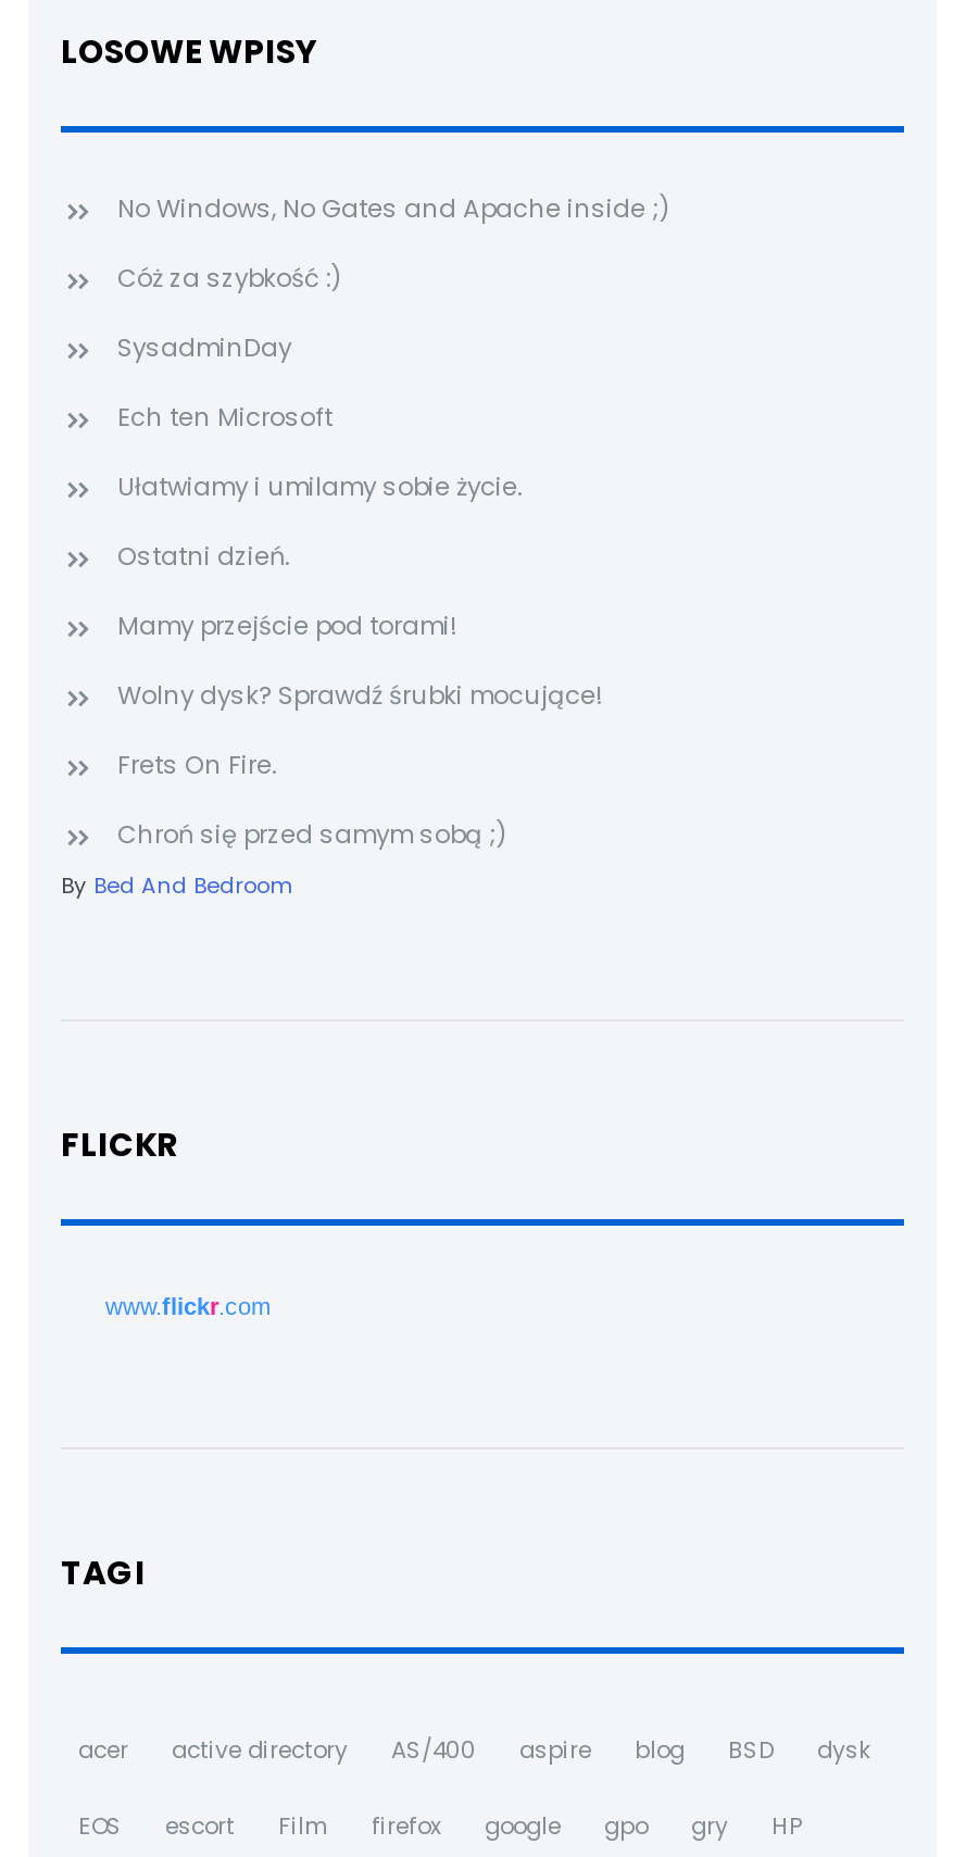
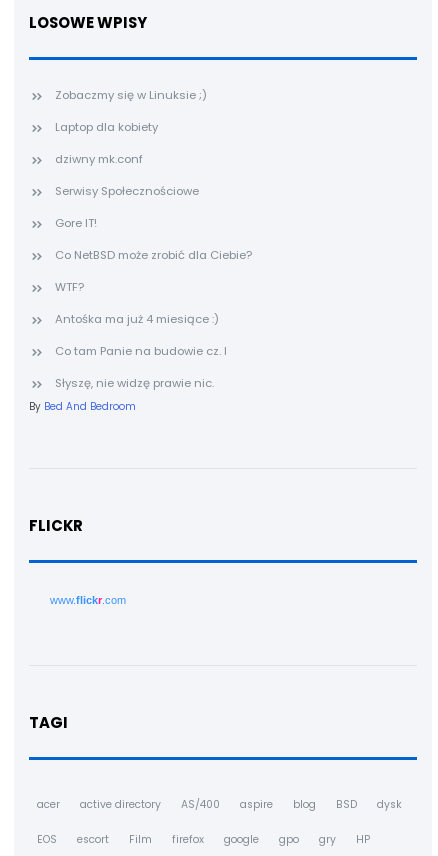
- No Windows, No Gates and Apache inside ;)
+ Zobaczmy się w Linuksie ;)

- Cóż za szybkość :)
+ Laptop dla kobiety

- SysadminDay
+ dziwny mk.conf

- Ech ten Microsoft
+ Serwisy Społecznościowe

- Ułatwiamy i umilamy sobie życie.
+ Gore IT!

- Ostatni dzień.
+ Co NetBSD może zrobić dla Ciebie?

- Mamy przejście pod torami!
+ WTF?

- Wolny dysk? Sprawdź śrubki mocujące!
+ Antośka ma już 4 miesiące :)

- Frets On Fire.
+ Co tam Panie na budowie cz. I

- Chroń się przed samym sobą ;)
+ Słyszę, nie widzę prawie nic.
